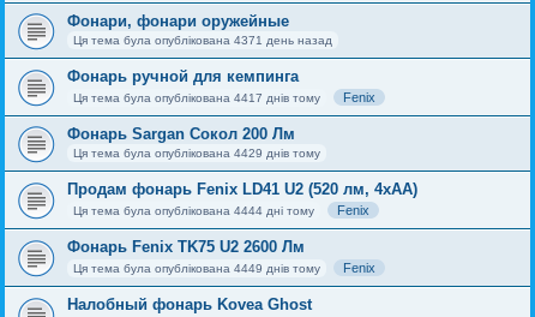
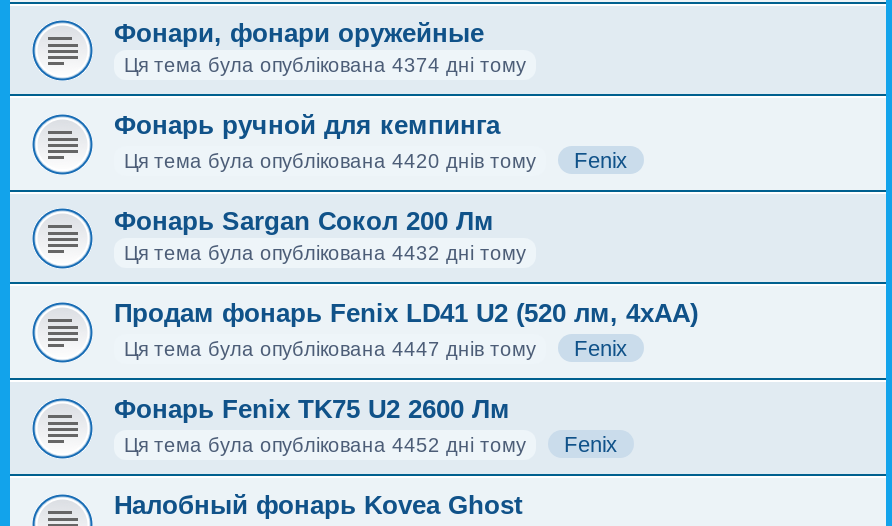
- Ця тема була опублікована 4371 день назад
+ Ця тема була опублікована 4374 дні тому

- Ця тема була опублікована 4417 днів тому
+ Ця тема була опублікована 4420 днів тому

- Ця тема була опублікована 4429 днів тому
+ Ця тема була опублікована 4432 дні тому

- Ця тема була опублікована 4444 дні тому
+ Ця тема була опублікована 4447 днів тому

- Ця тема була опублікована 4449 днів тому
+ Ця тема була опублікована 4452 дні тому
